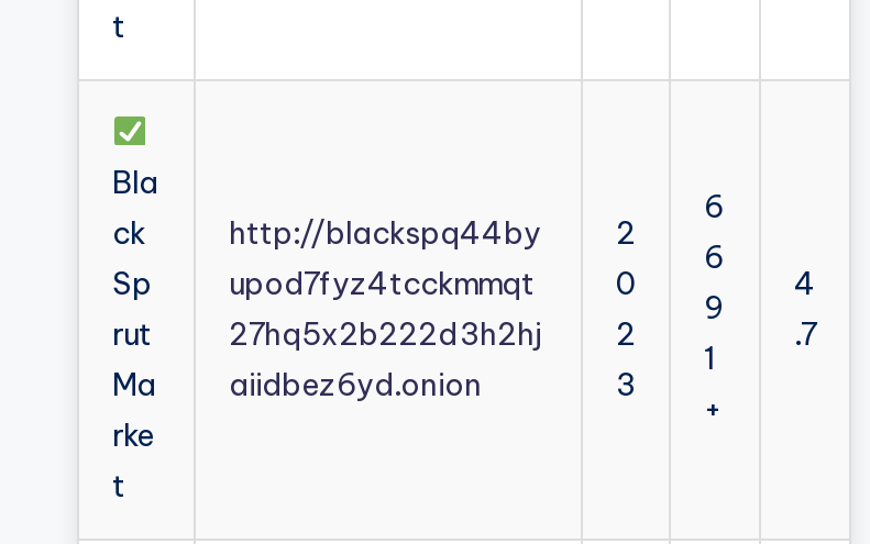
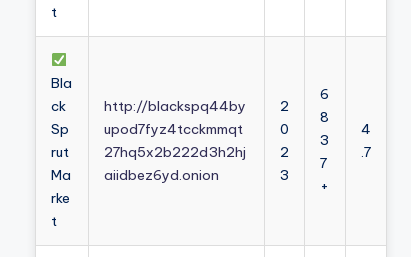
- 6
+ 8

- 9
+ 3

- 1
+ 7
